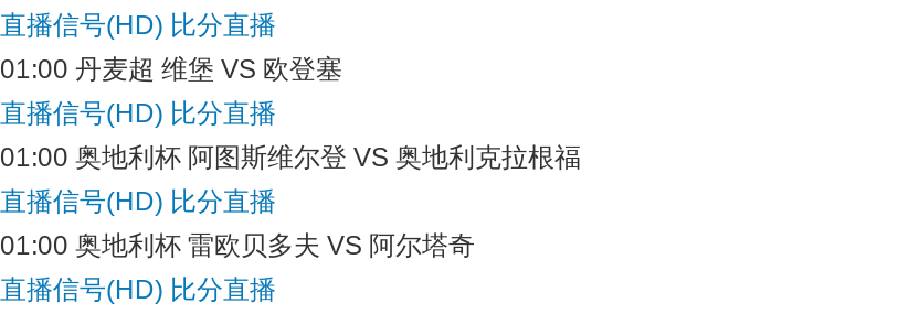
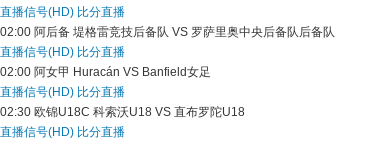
- 01:00 丹麦超维堡 VS 欧登塞
+ 02:00 阿后备堤格雷竞技后备队 VS 罗萨里奥中央后备队后备队

- 01:00 奥地利杯阿图斯维尔登 VS 奥地利克拉根福
+ 02:00 阿女甲Huracán VS Banfield女足

- 01:00 奥地利杯雷欧贝多夫 VS 阿尔塔奇
+ 02:30 欧锦U18C科索沃U18 VS 直布罗陀U18
